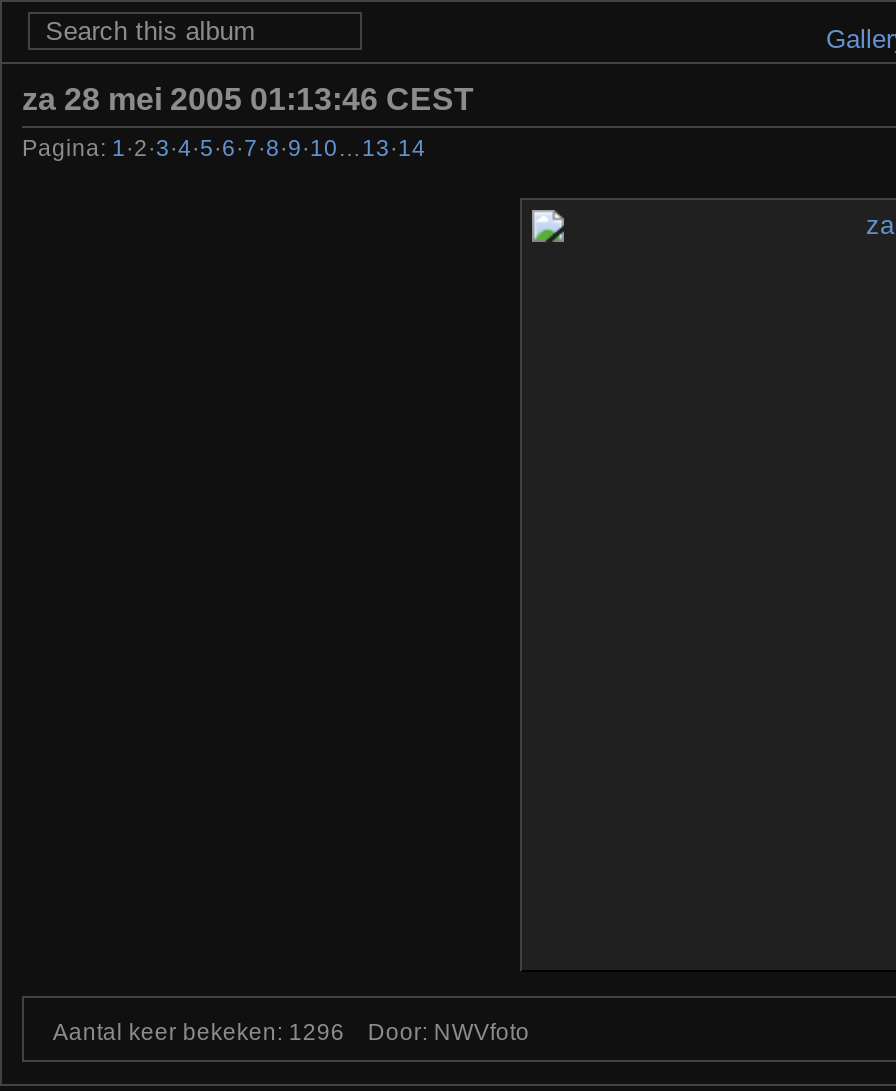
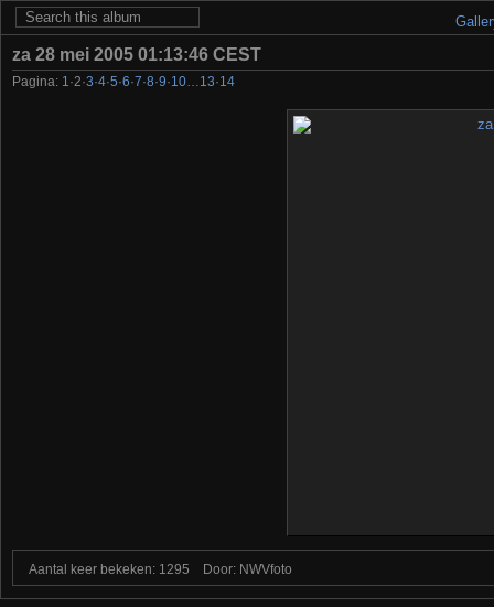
- Aantal keer bekeken: 1296
+ Aantal keer bekeken: 1295
